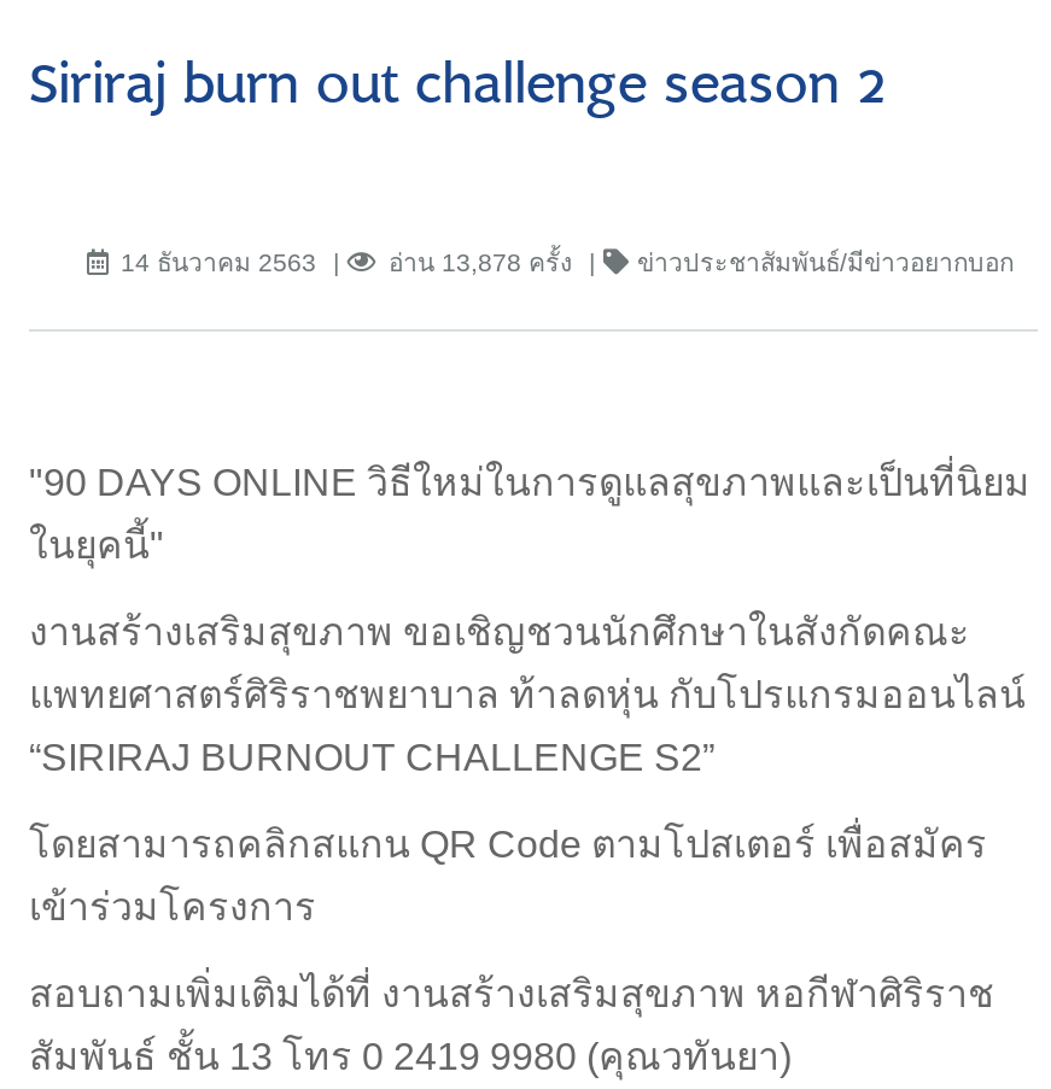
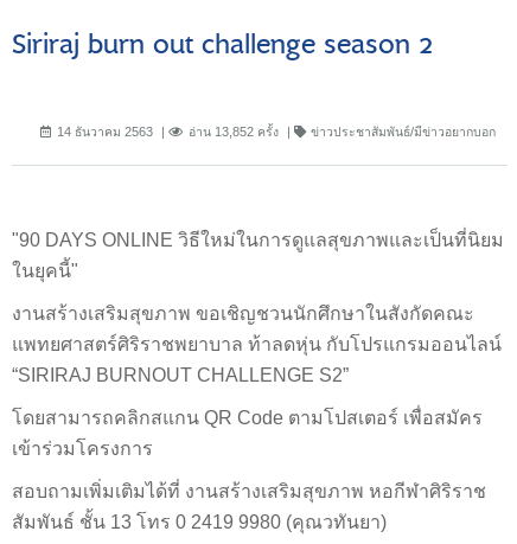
- อ่าน 13,878 ครั้ง
+ อ่าน 13,852 ครั้ง
